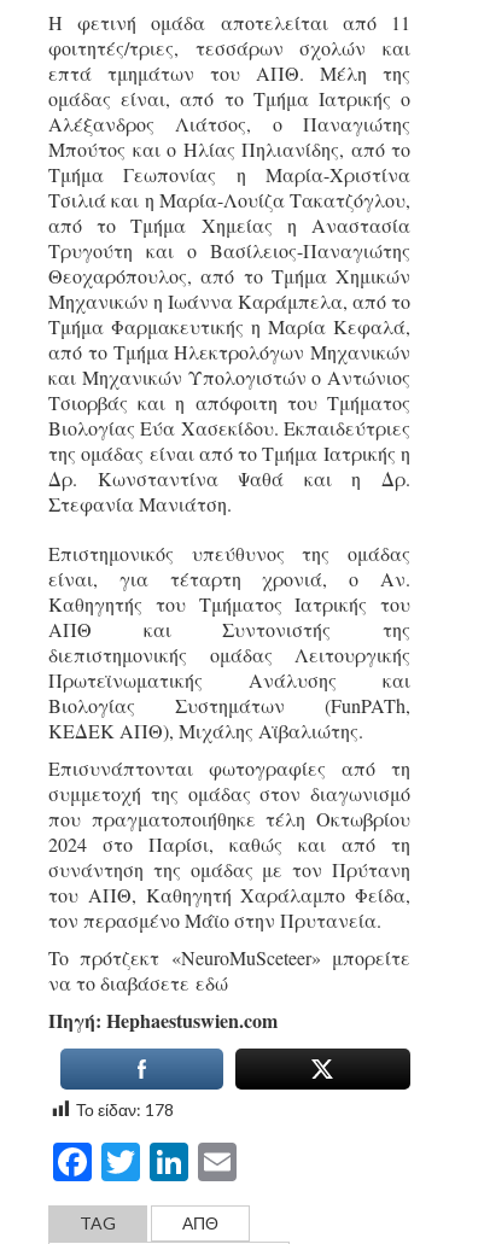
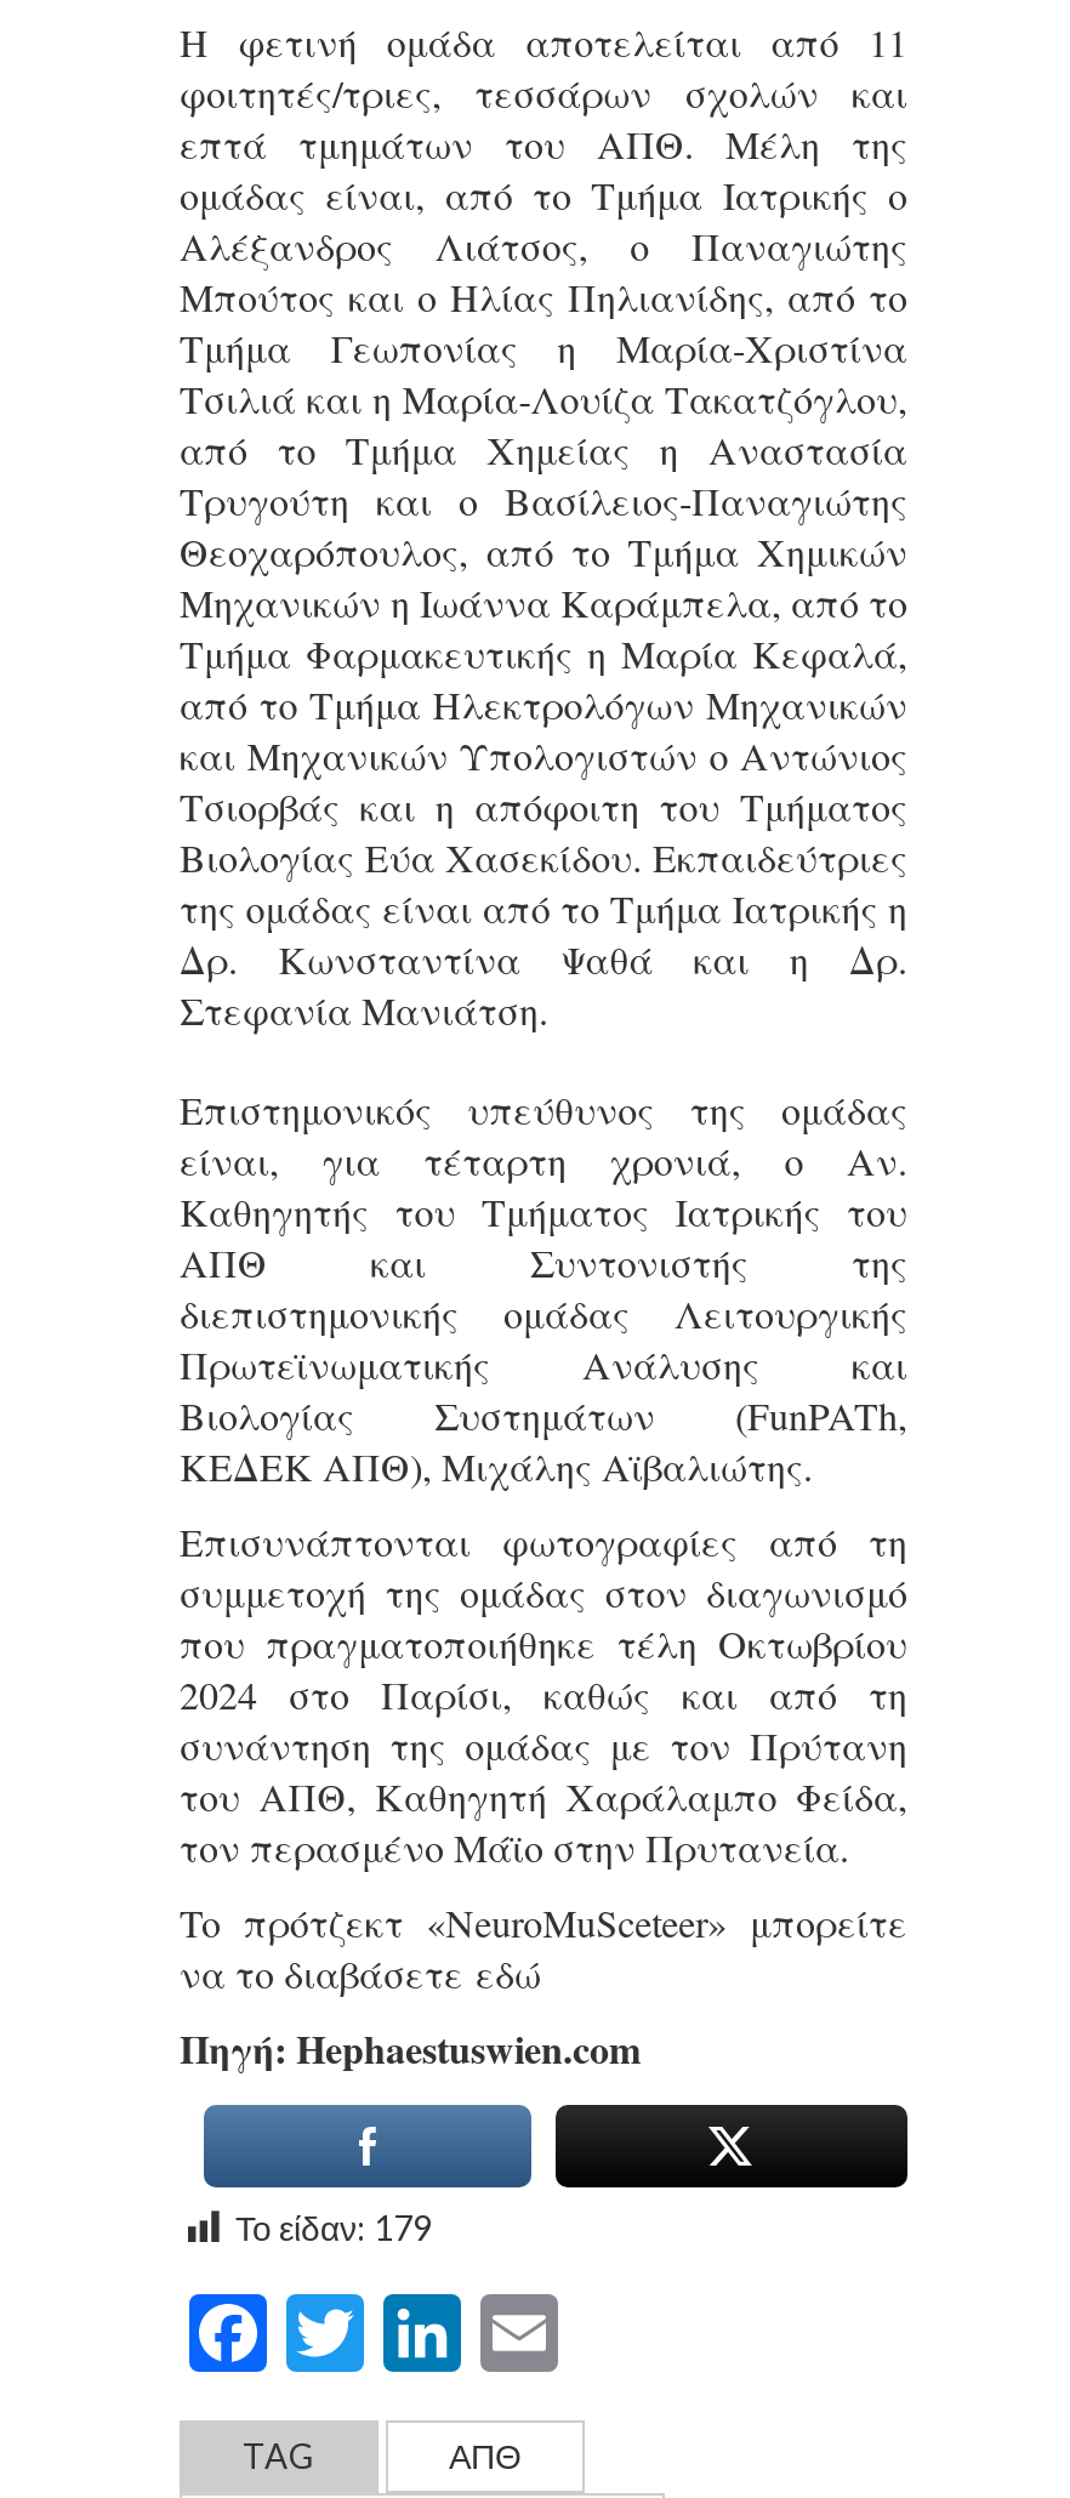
- Το είδαν: 178
+ Το είδαν: 179
